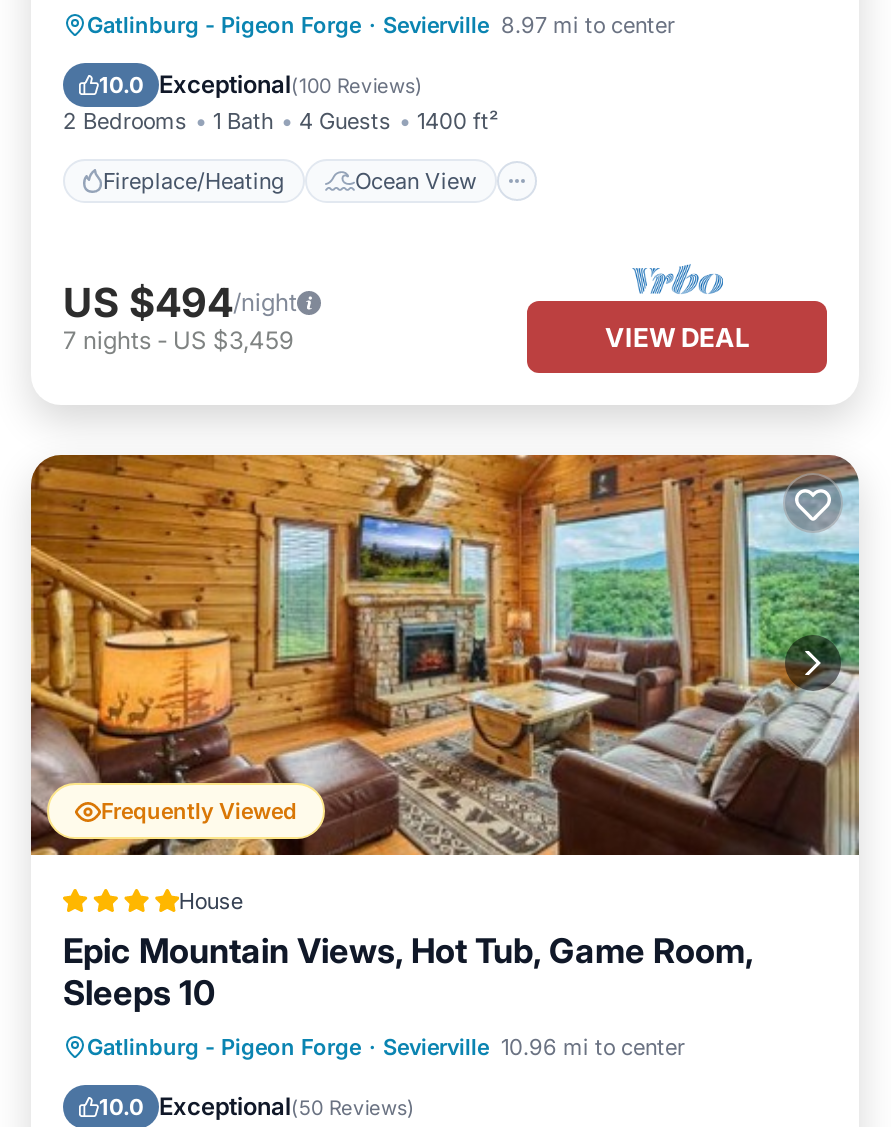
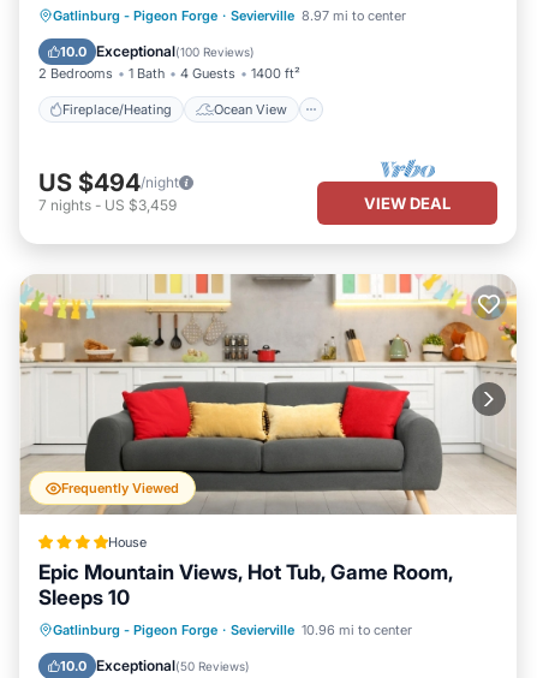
- [image]
+ [image]
